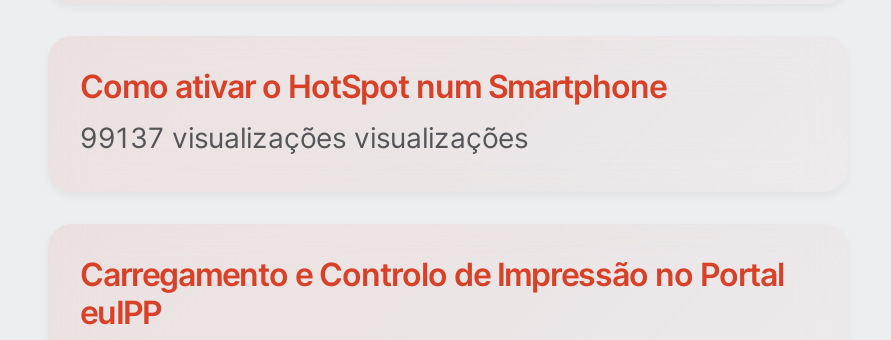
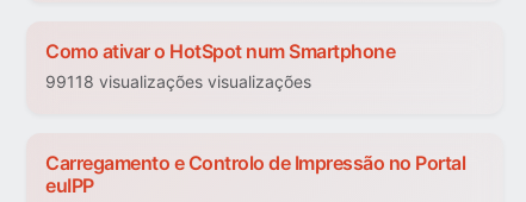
- 99137 visualizações visualizações
+ 99118 visualizações visualizações
